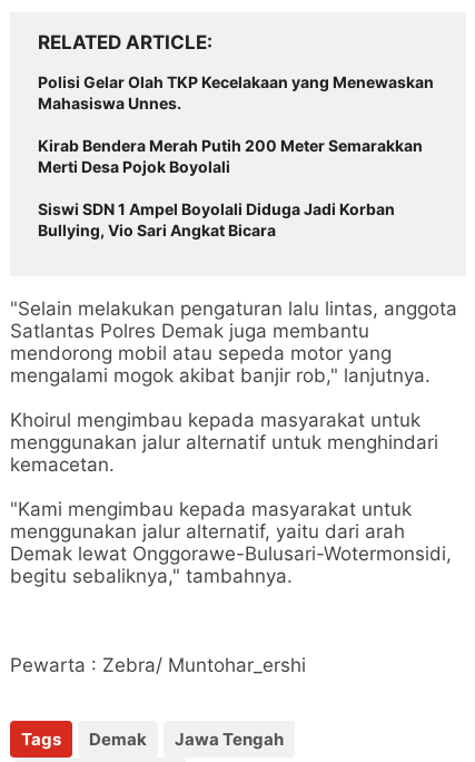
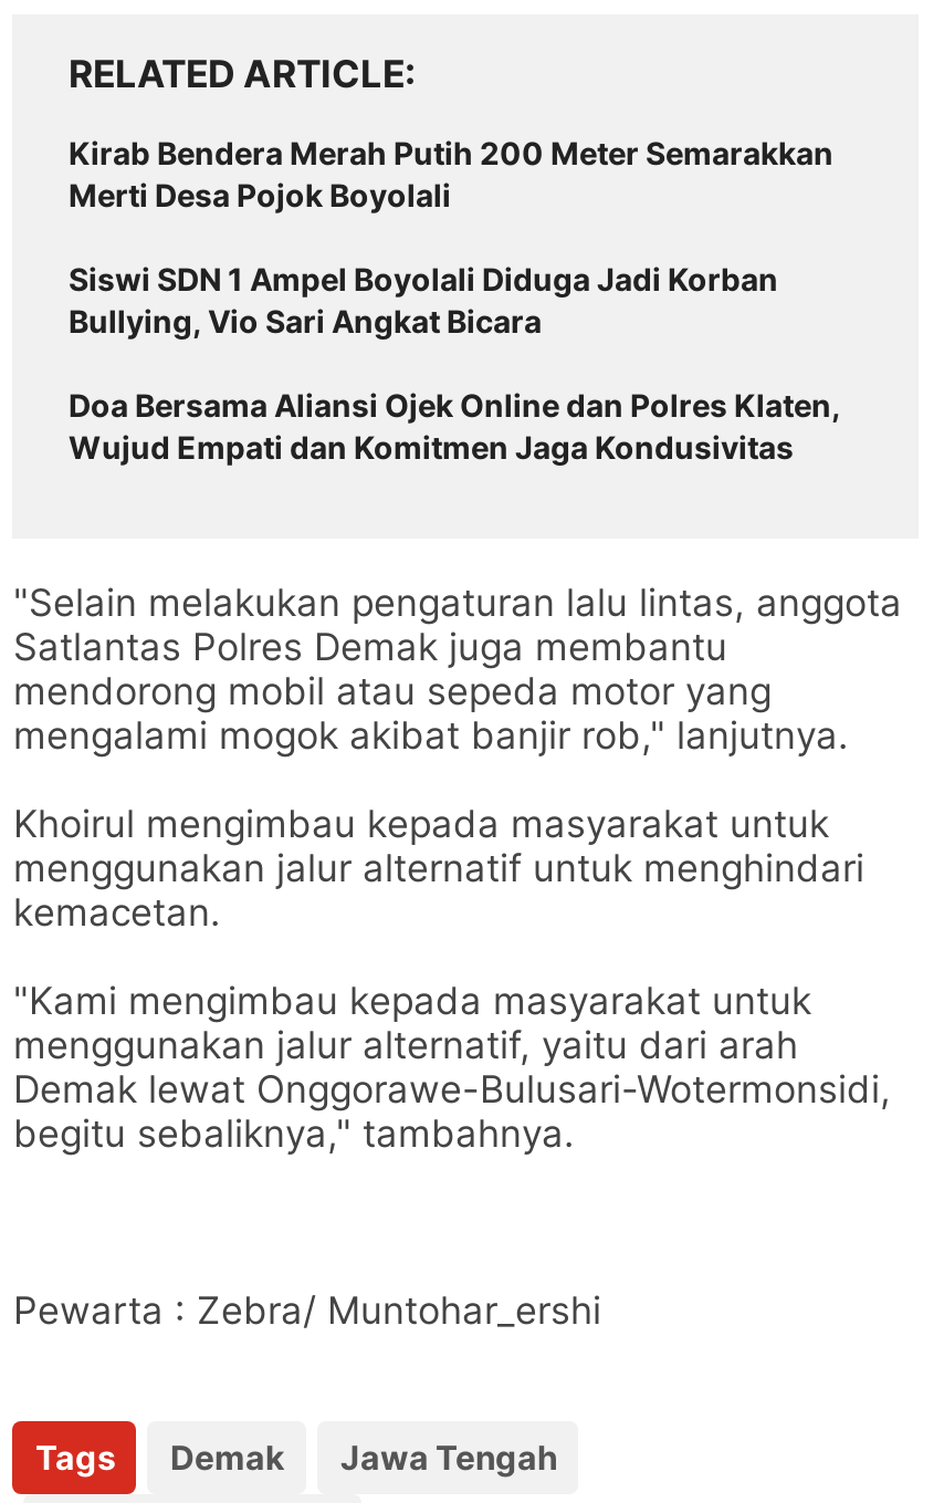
- Polisi Gelar Olah TKP Kecelakaan yang Menewaskan
- Mahasiswa Unnes.

moved up: Kirab Bendera Merah Putih 200 Meter Semarakkan | Merti Desa Pojok Boyolali | Siswi SDN 1 Ampel Boyolali Diduga Jadi Korban | Bullying, Vio Sari Angkat Bicara

+ Doa Bersama Aliansi Ojek Online dan Polres Klaten,
+ Wujud Empati dan Komitmen Jaga Kondusivitas
